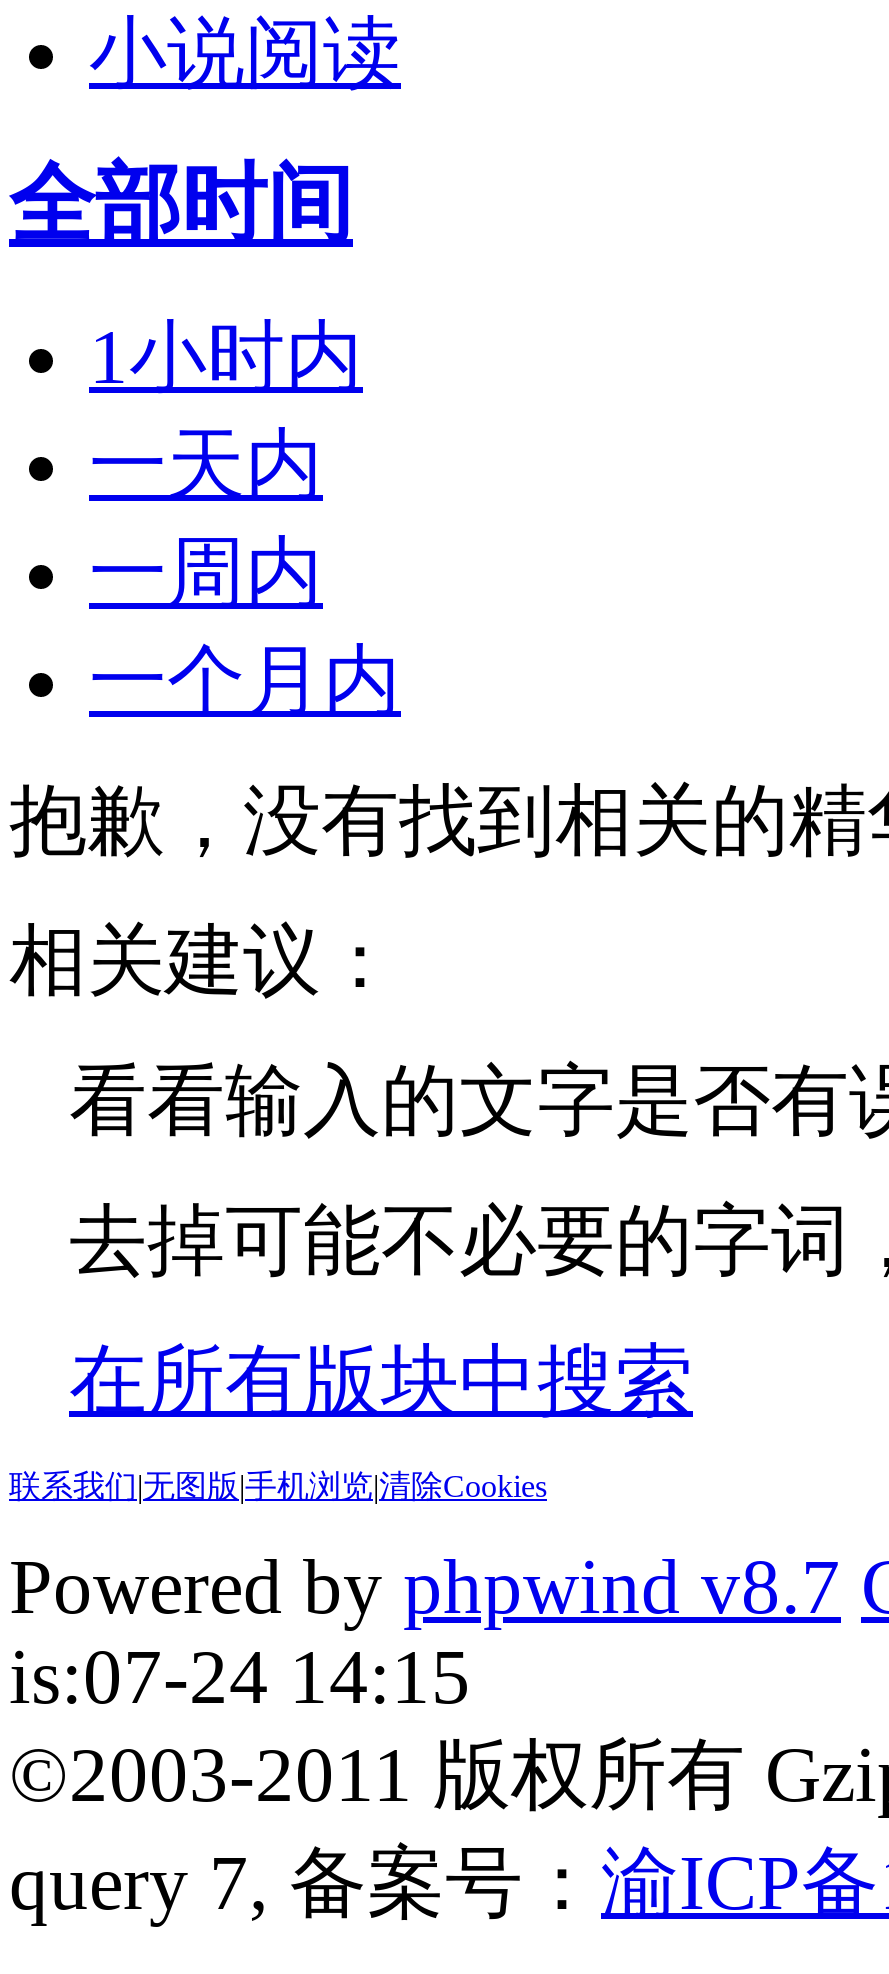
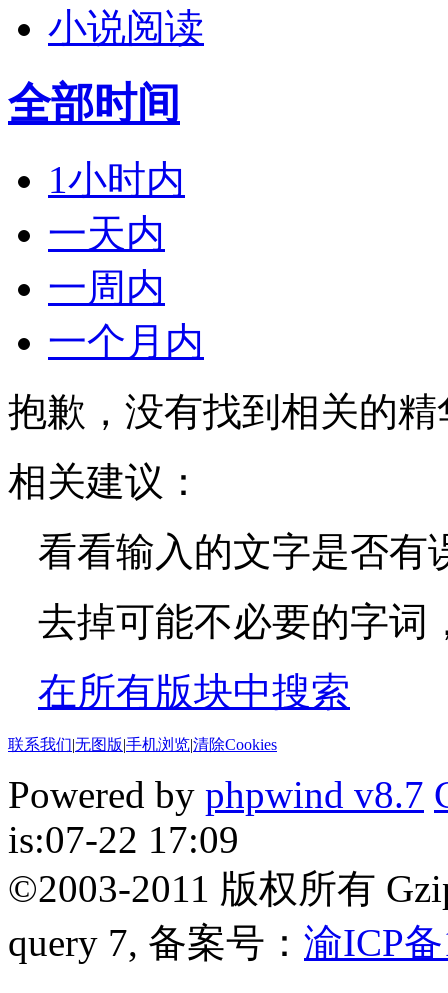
- is:07-24 14:15
+ is:07-22 17:09
